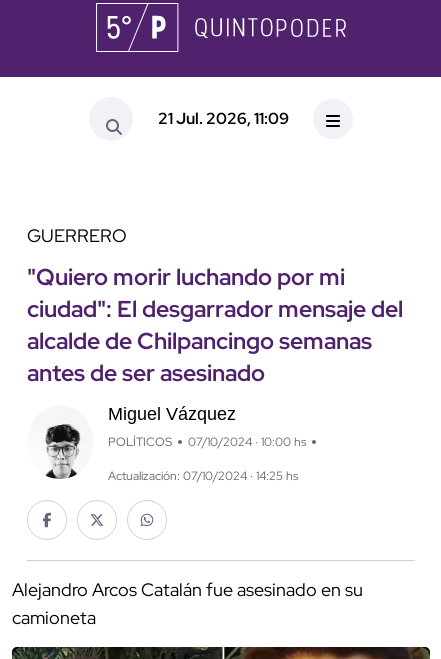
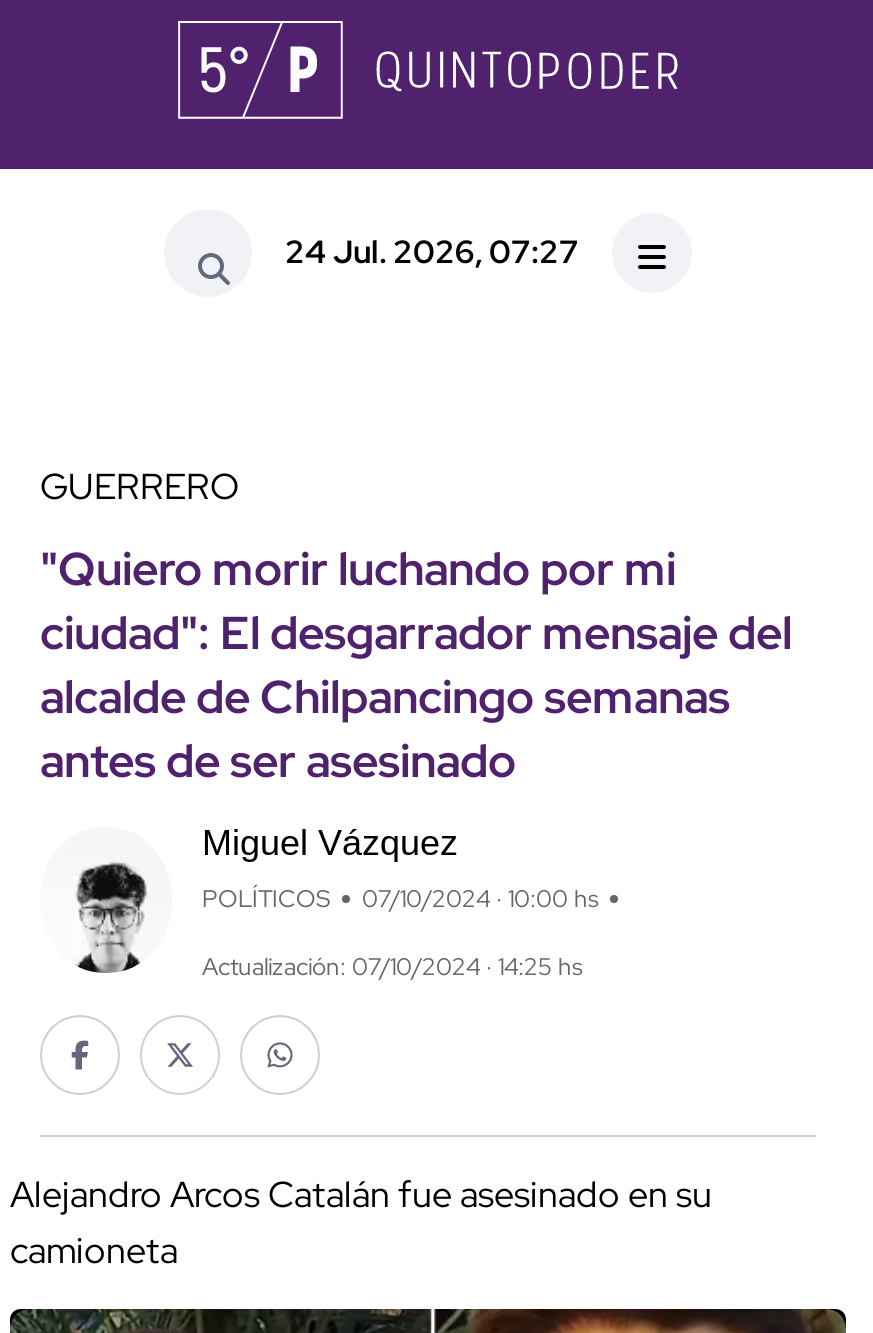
- 21 Jul. 2026, 11:09
+ 24 Jul. 2026, 07:27
